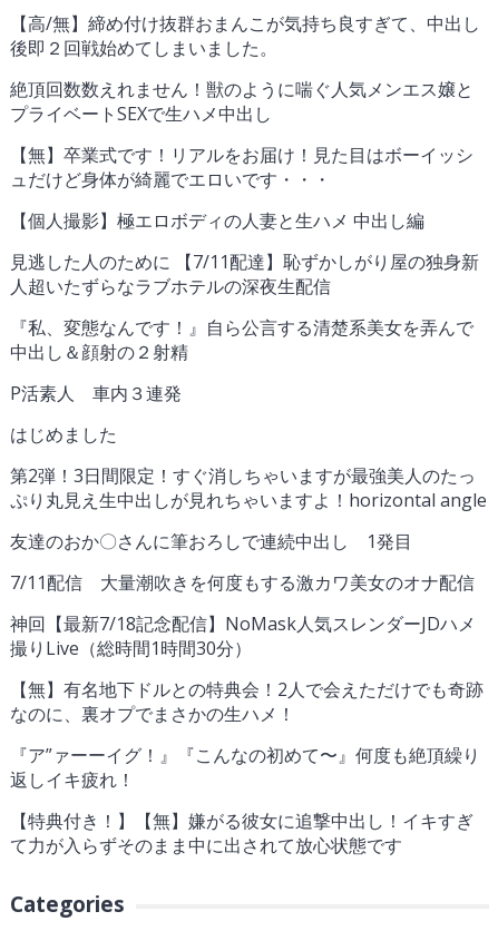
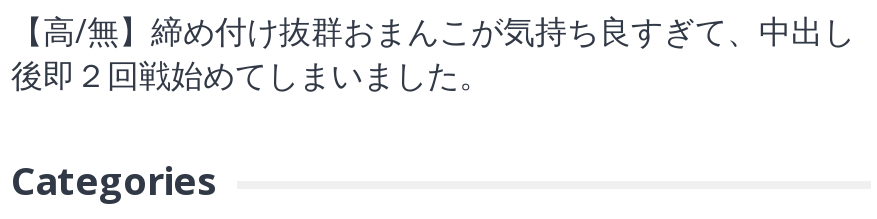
- 絶頂回数数えれません！獣のように喘ぐ人気メンエス嬢と
- プライベートSEXで生ハメ中出し
- 【無】卒業式です！リアルをお届け！見た目はボーイッシ
- ュだけど身体が綺麗でエロいです・・・
- 【個人撮影】極エロボディの人妻と生ハメ 中出し編
- 見逃した人のために 【7/11配達】恥ずかしがり屋の独身新
- 人超いたずらなラブホテルの深夜生配信
- 『私、変態なんです！』自ら公言する清楚系美女を弄んで
- 中出し＆顔射の２射精
- P活素人 車内３連発
- はじめました
- 第2弾！3日間限定！すぐ消しちゃいますが最強美人のたっ
- ぷり丸見え生中出しが見れちゃいますよ！horizontal angle
- 友達のおか〇さんに筆おろしで連続中出し 1発目
- 7/11配信 大量潮吹きを何度もする激カワ美女のオナ配信
- 神回【最新7/18記念配信】NoMask人気スレンダーJDハメ
- 撮りLive（総時間1時間30分）
- 【無】有名地下ドルとの特典会！2人で会えただけでも奇跡
- なのに、裏オプでまさかの生ハメ！
- 『ア”ァーーイグ！』『こんなの初めて〜』何度も絶頂繰り
- 返しイキ疲れ！
- 【特典付き！】【無】嫌がる彼女に追撃中出し！イキすぎ
- て力が入らずそのまま中に出されて放心状態です
